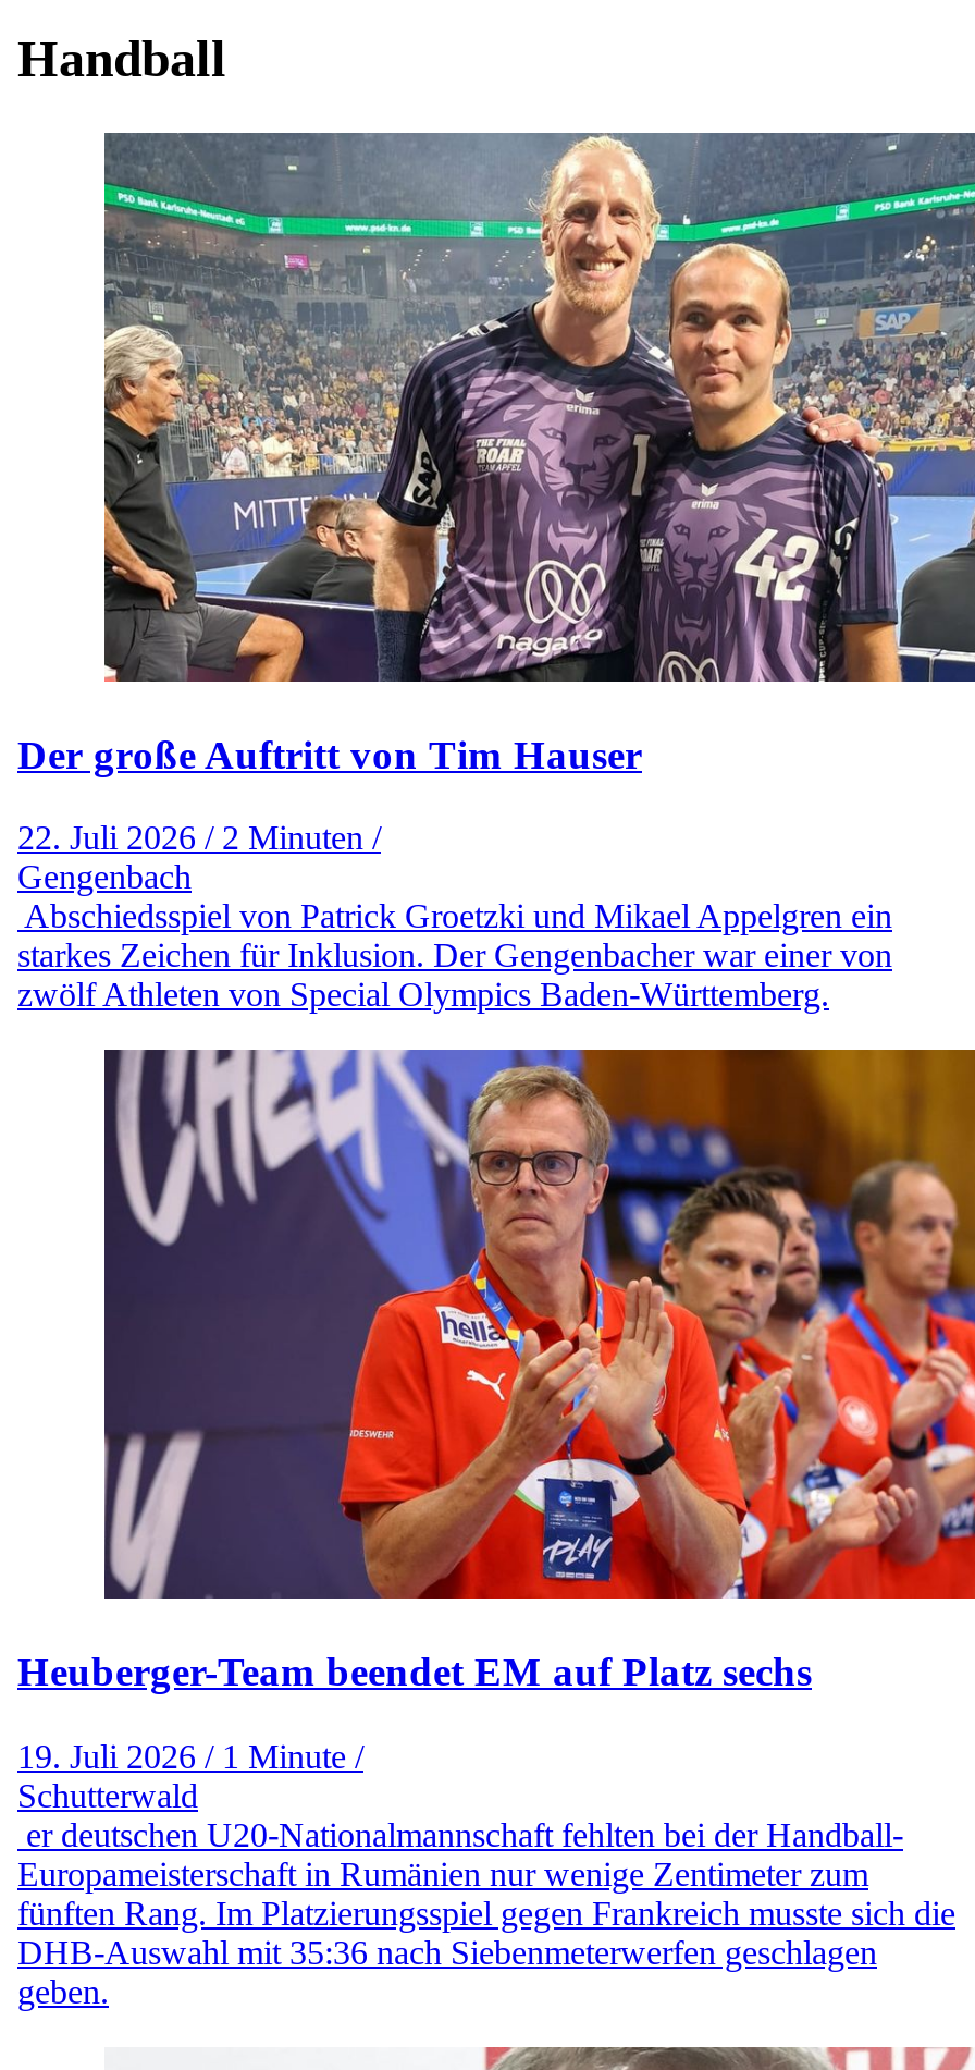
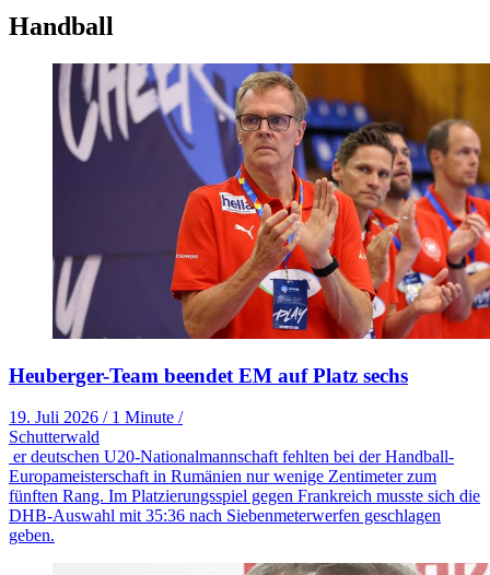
- [image]
- Der große Auftritt von Tim Hauser
- 22. Juli 2026 / 2 Minuten /
- Gengenbach
- Abschiedsspiel von Patrick Groetzki und Mikael Appelgren ein
- starkes Zeichen für Inklusion. Der Gengenbacher war einer von
- zwölf Athleten von Special Olympics Baden-Württemberg.
